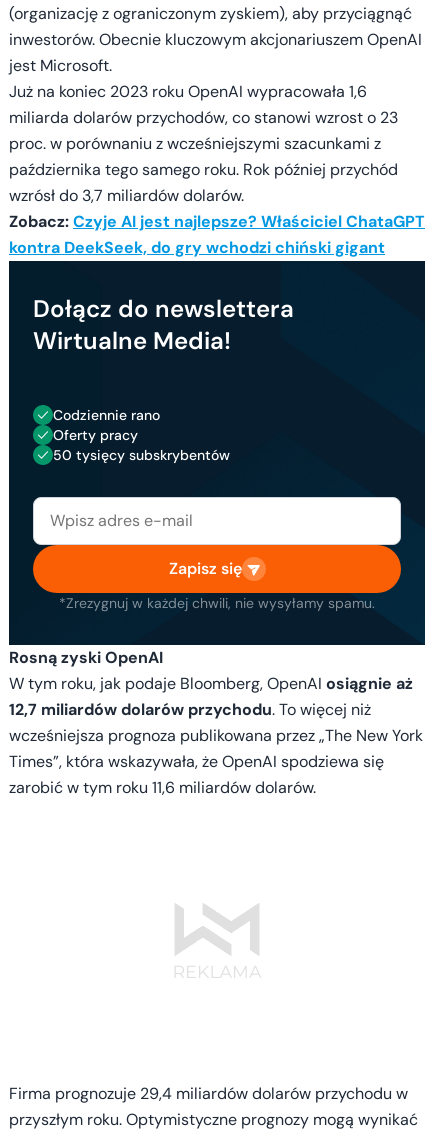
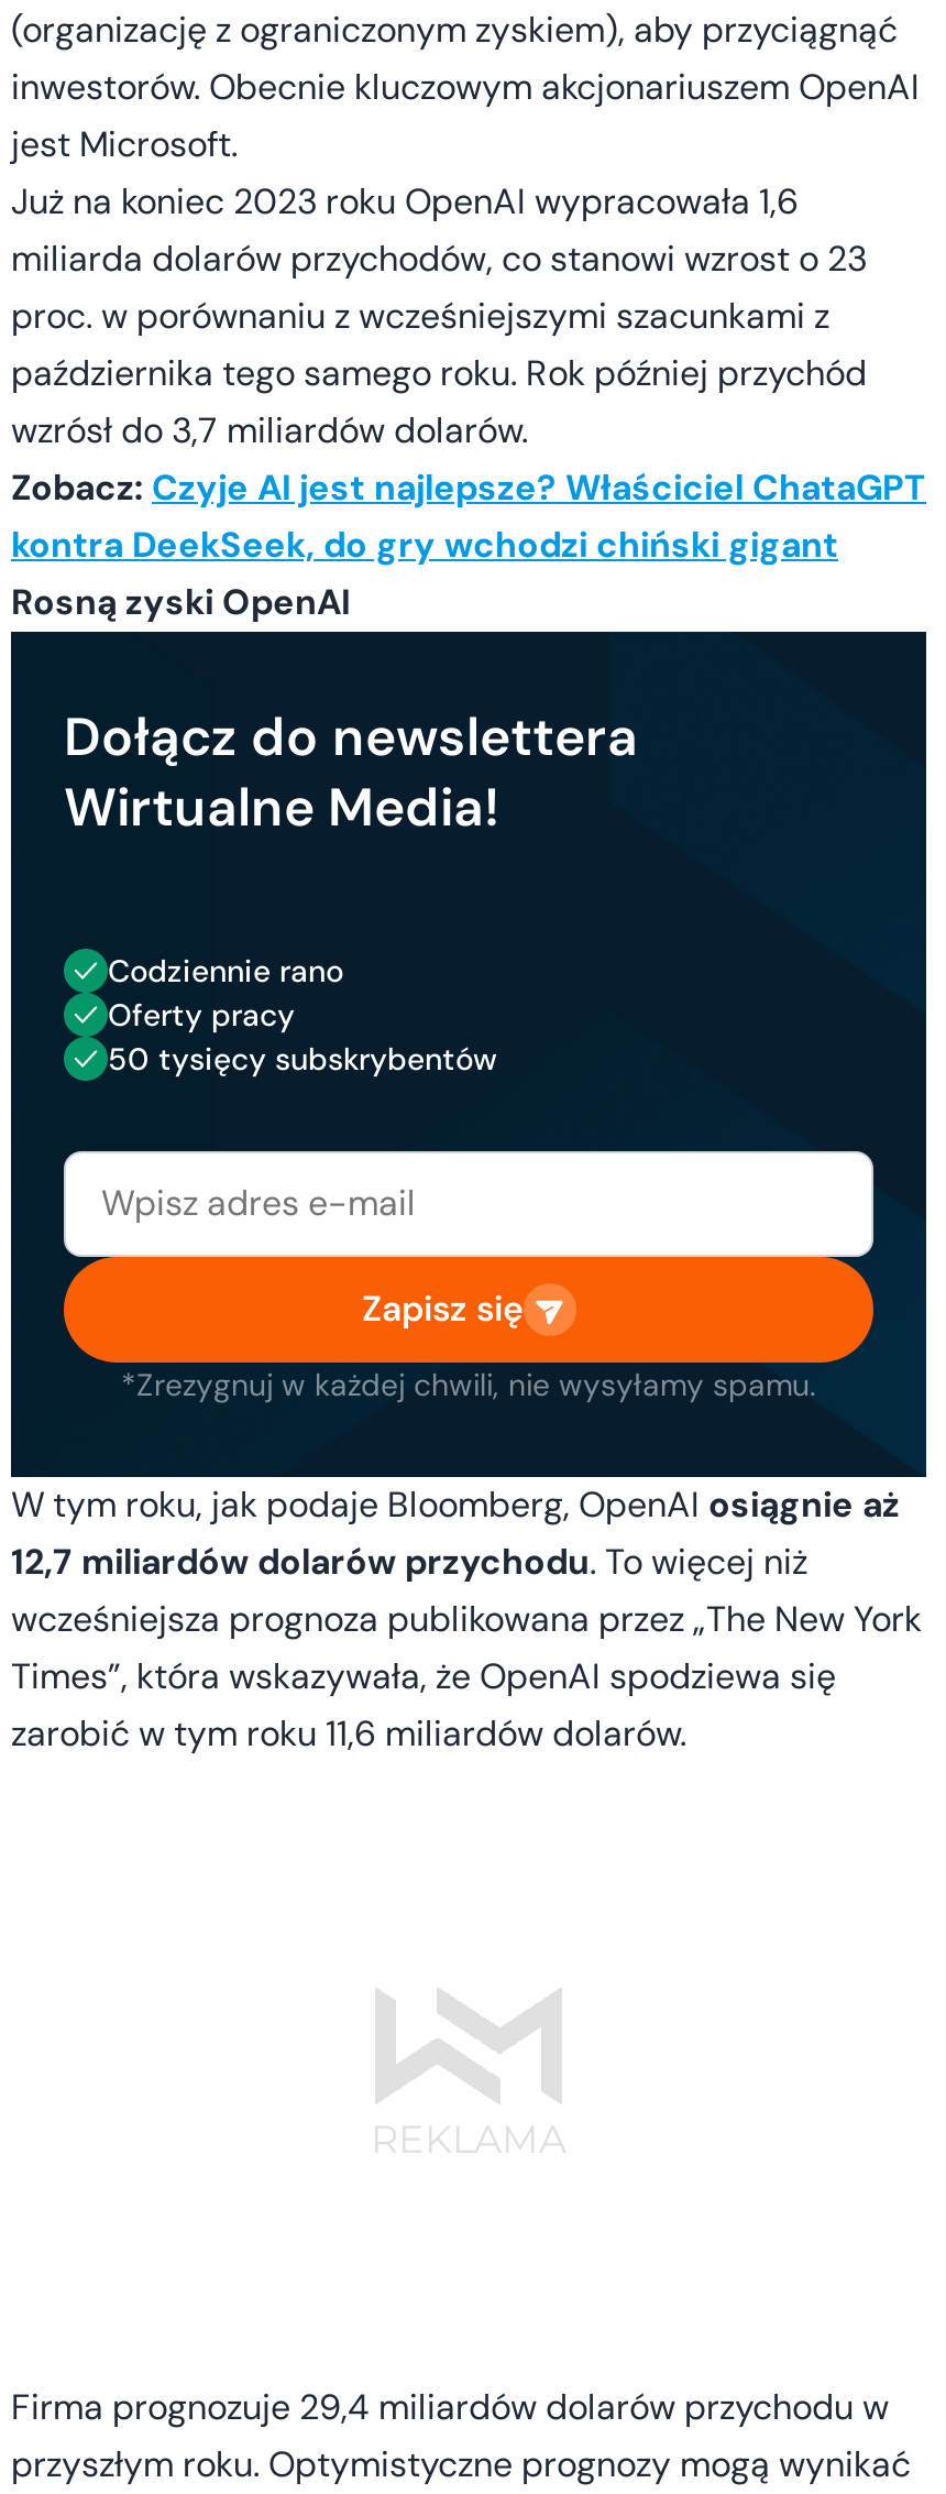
moved down: Dołącz do newslettera | Wirtualne Media! | Codziennie rano | Oferty pracy | 50 tysięcy subskrybentów | Zapisz się | *Zrezygnuj w każdej chwili, nie wysyłamy spamu.

moved up: Rosną zyski OpenAI
